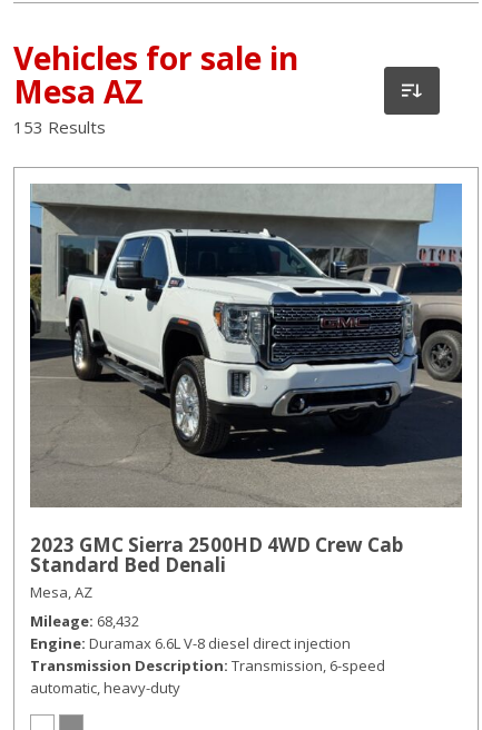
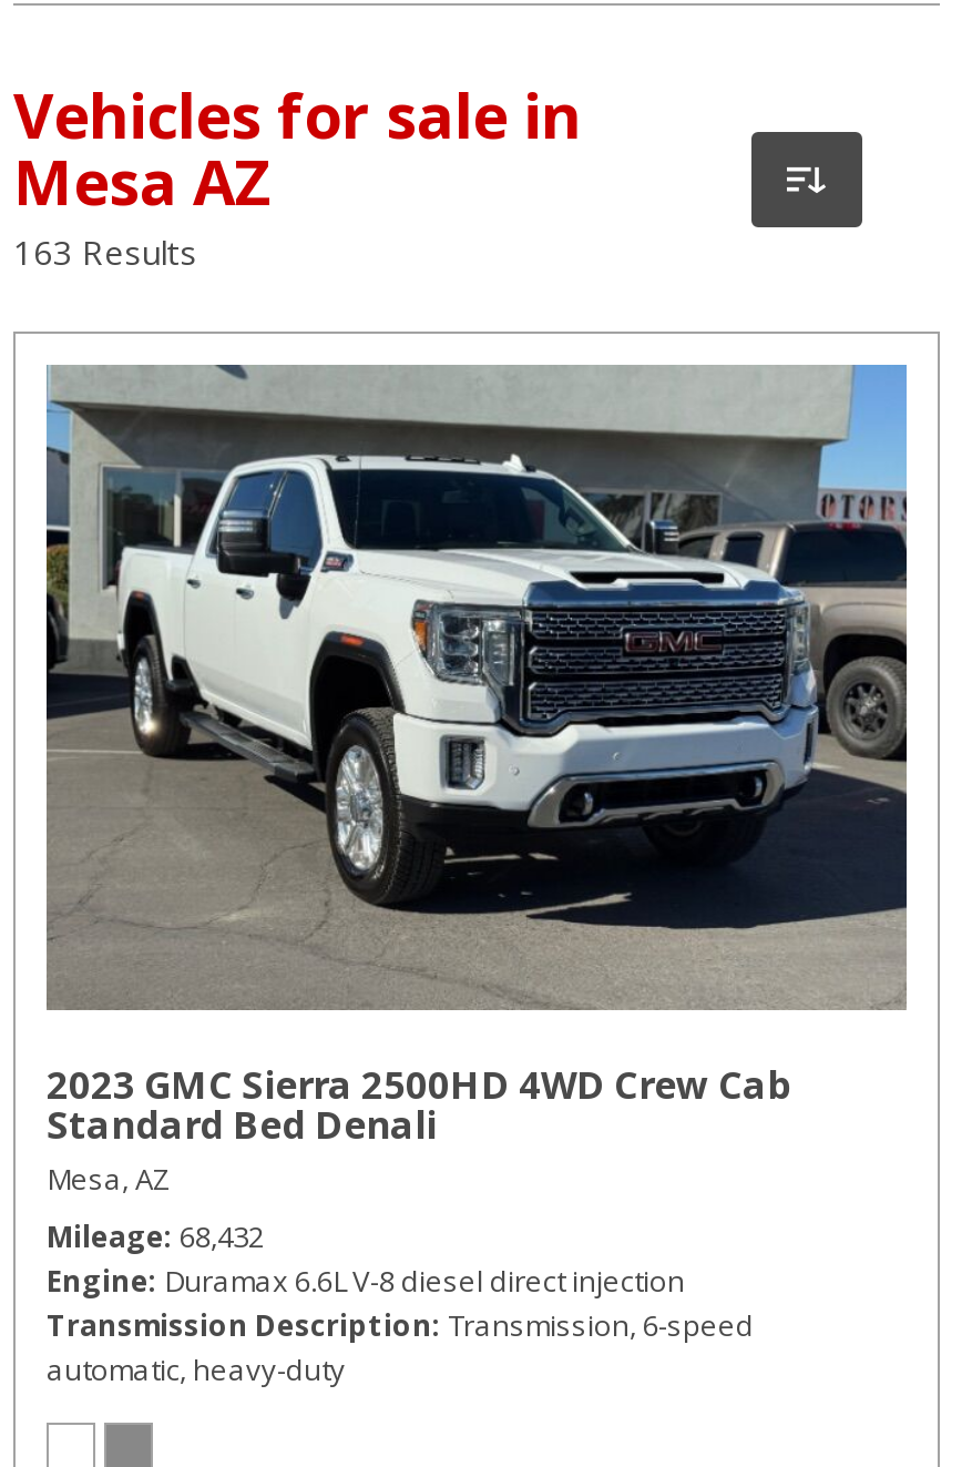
- 153 Results
+ 163 Results
